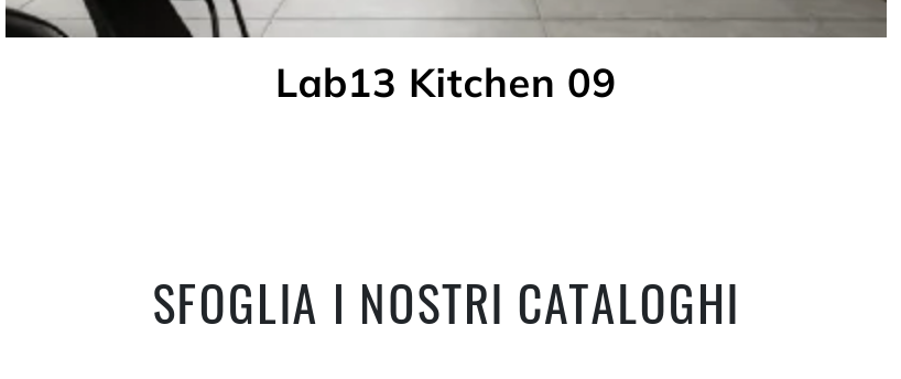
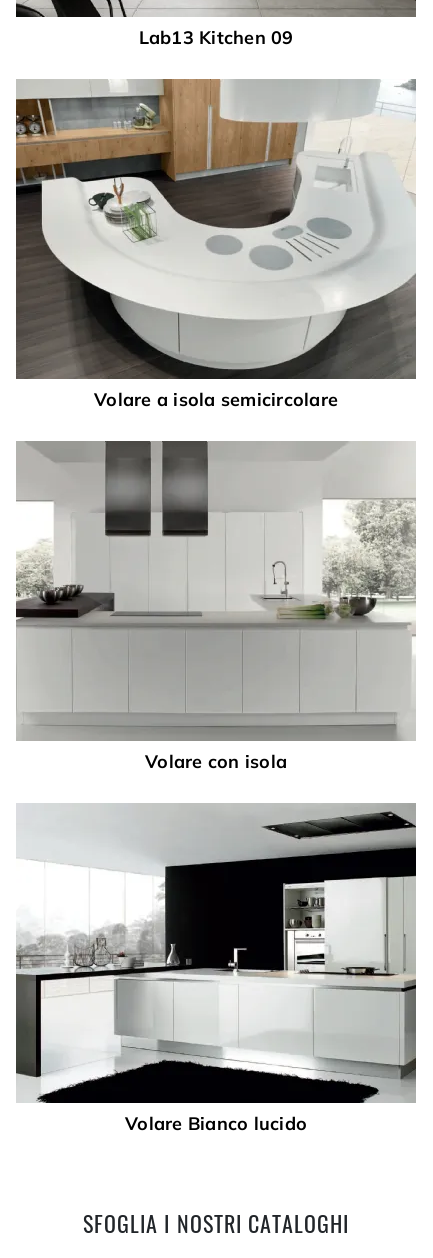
+ [image]
+ Volare a isola semicircolare

+ [image]
+ Volare con isola

+ [image]
+ Volare Bianco lucido
